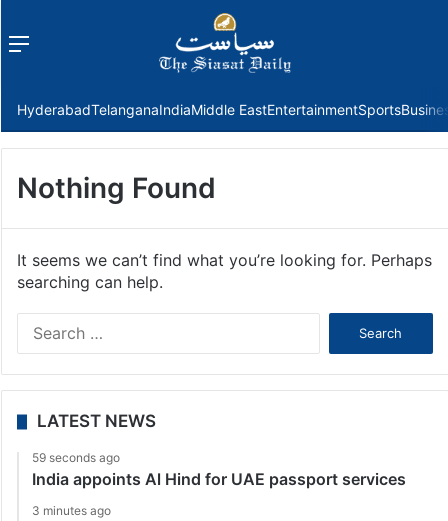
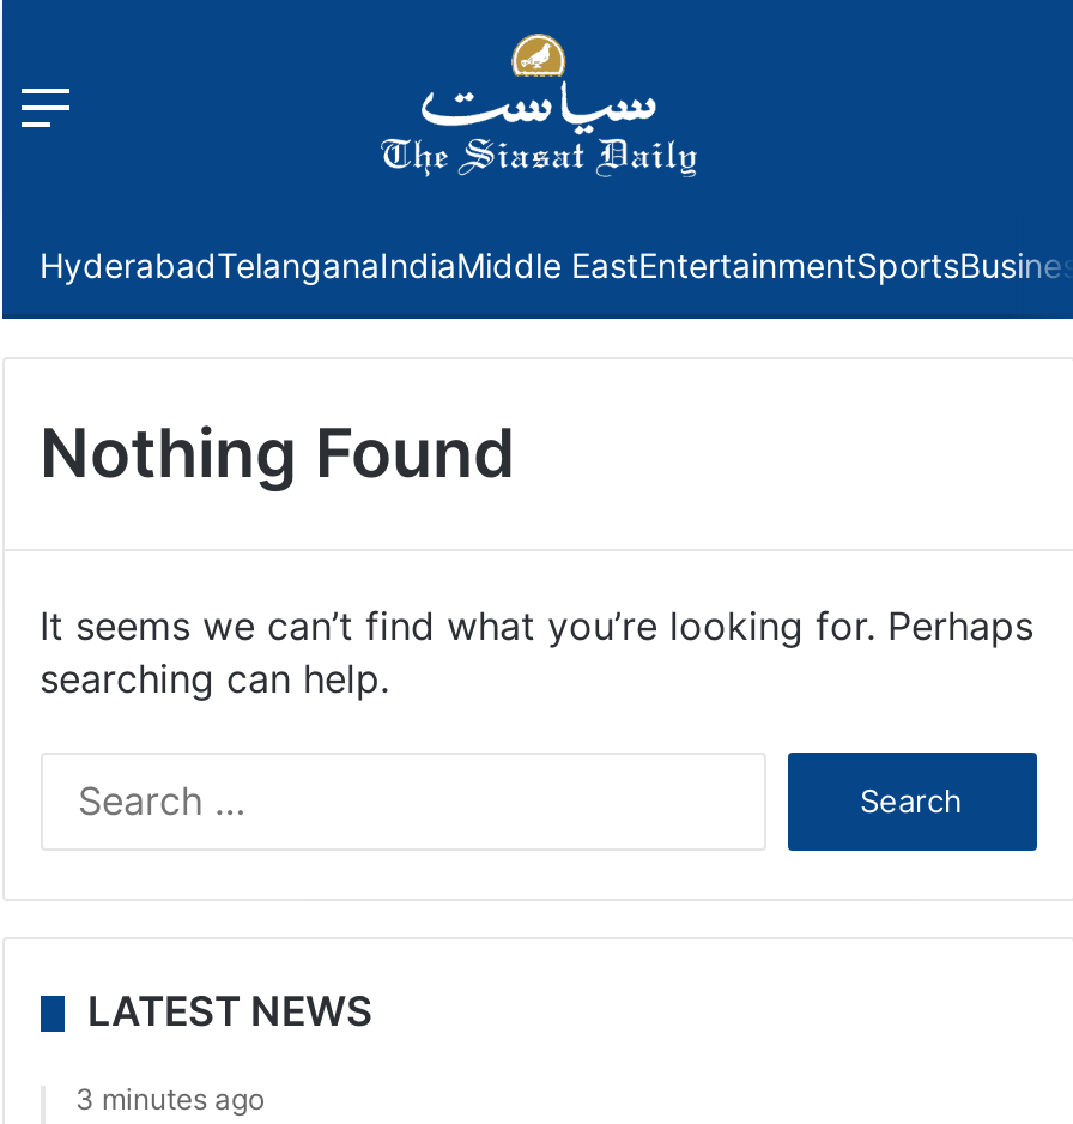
- 59 seconds ago
- India appoints Al Hind for UAE passport services
